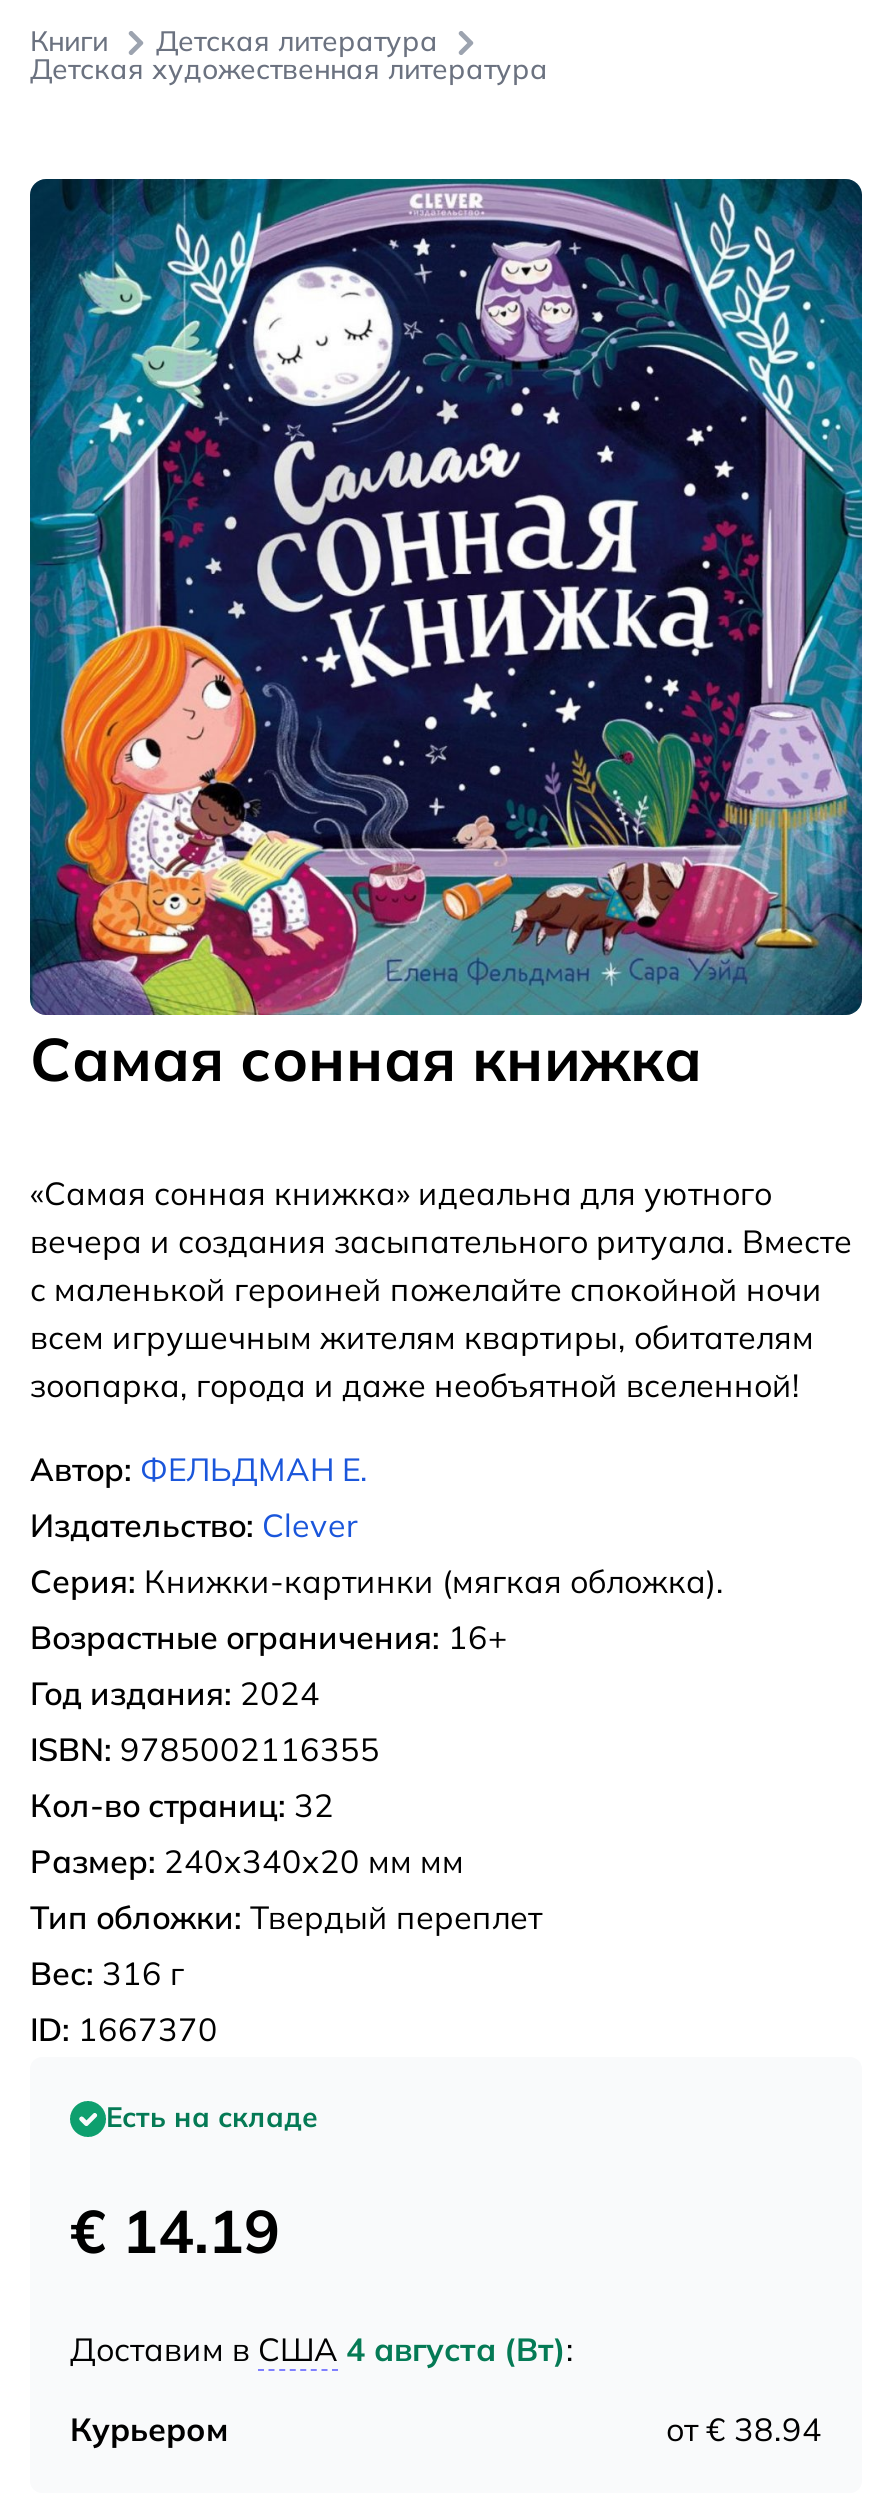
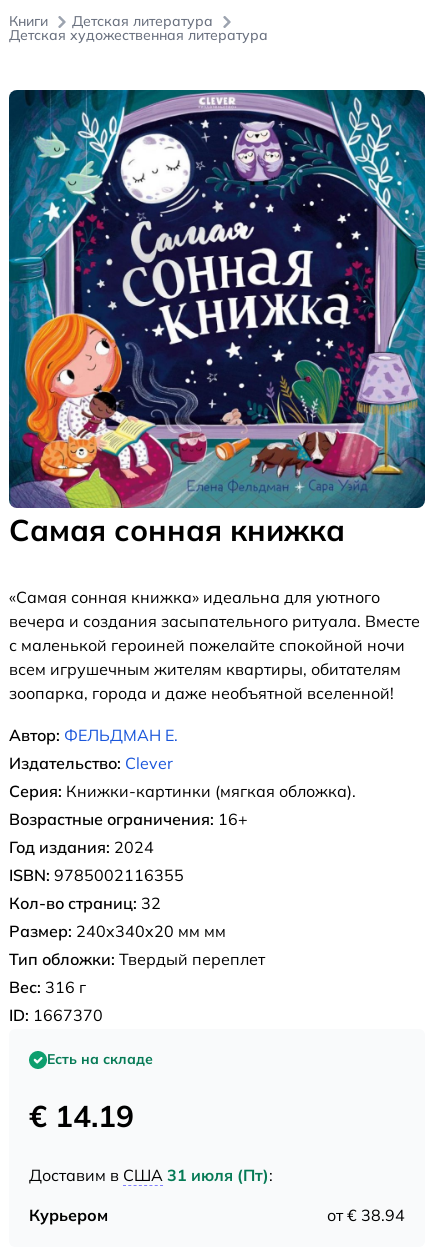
- Доставим в США 4 августа (Вт):
+ Доставим в США 31 июля (Пт):
